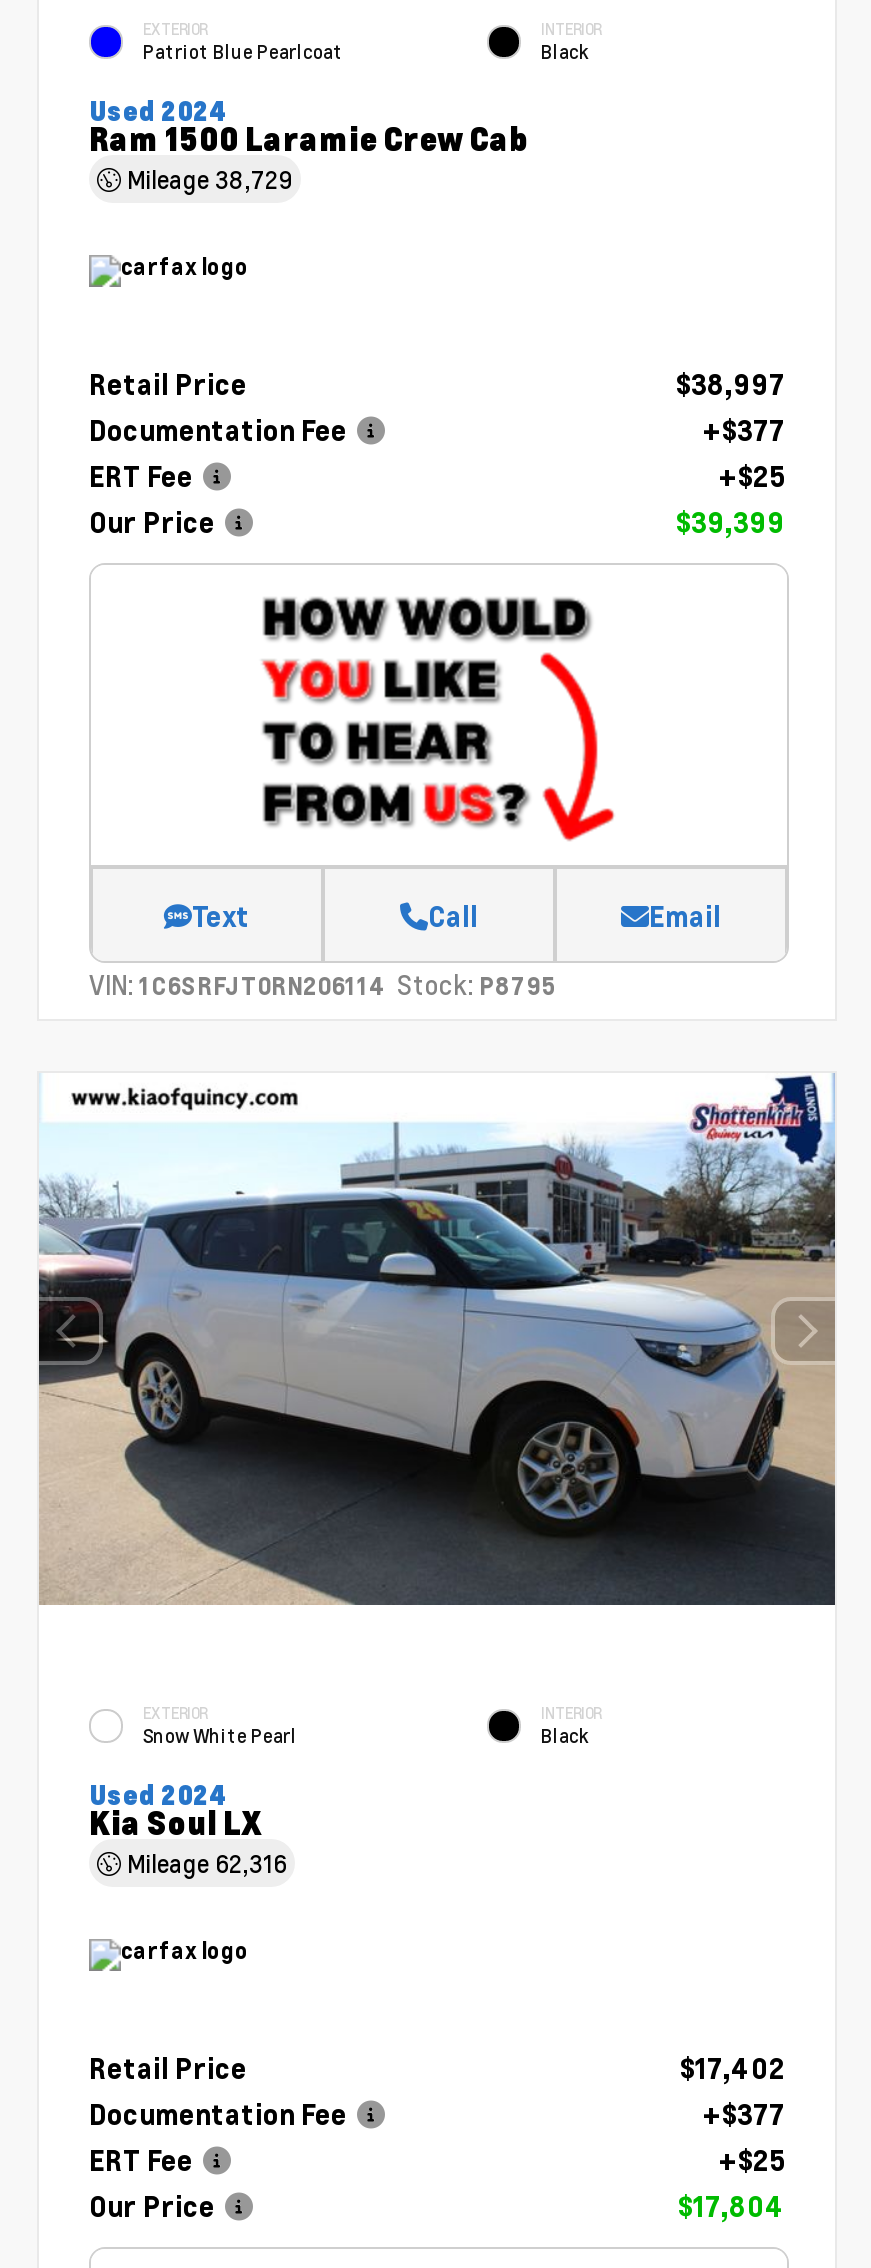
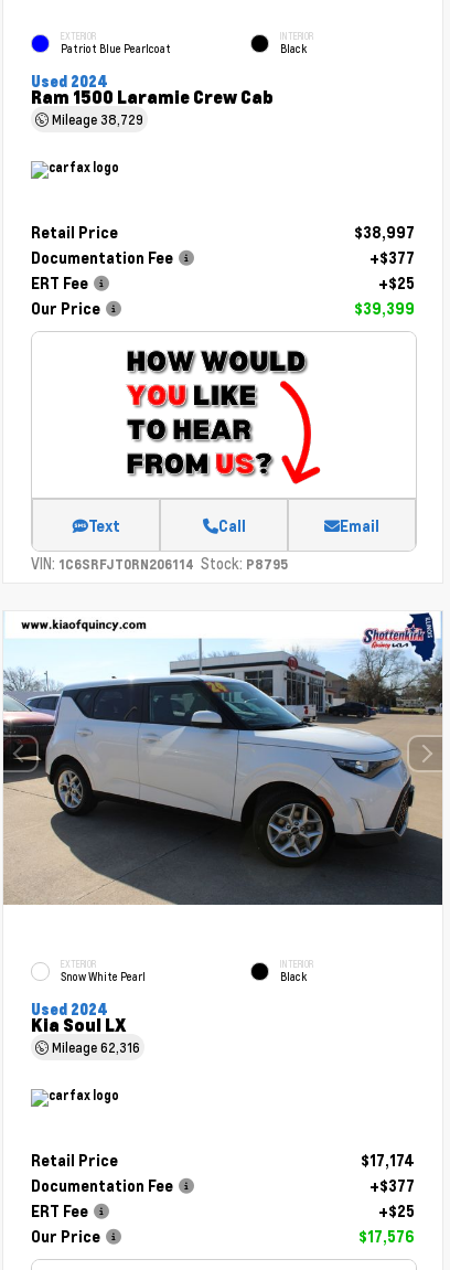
- $17,402
+ $17,174

- $17,804
+ $17,576
